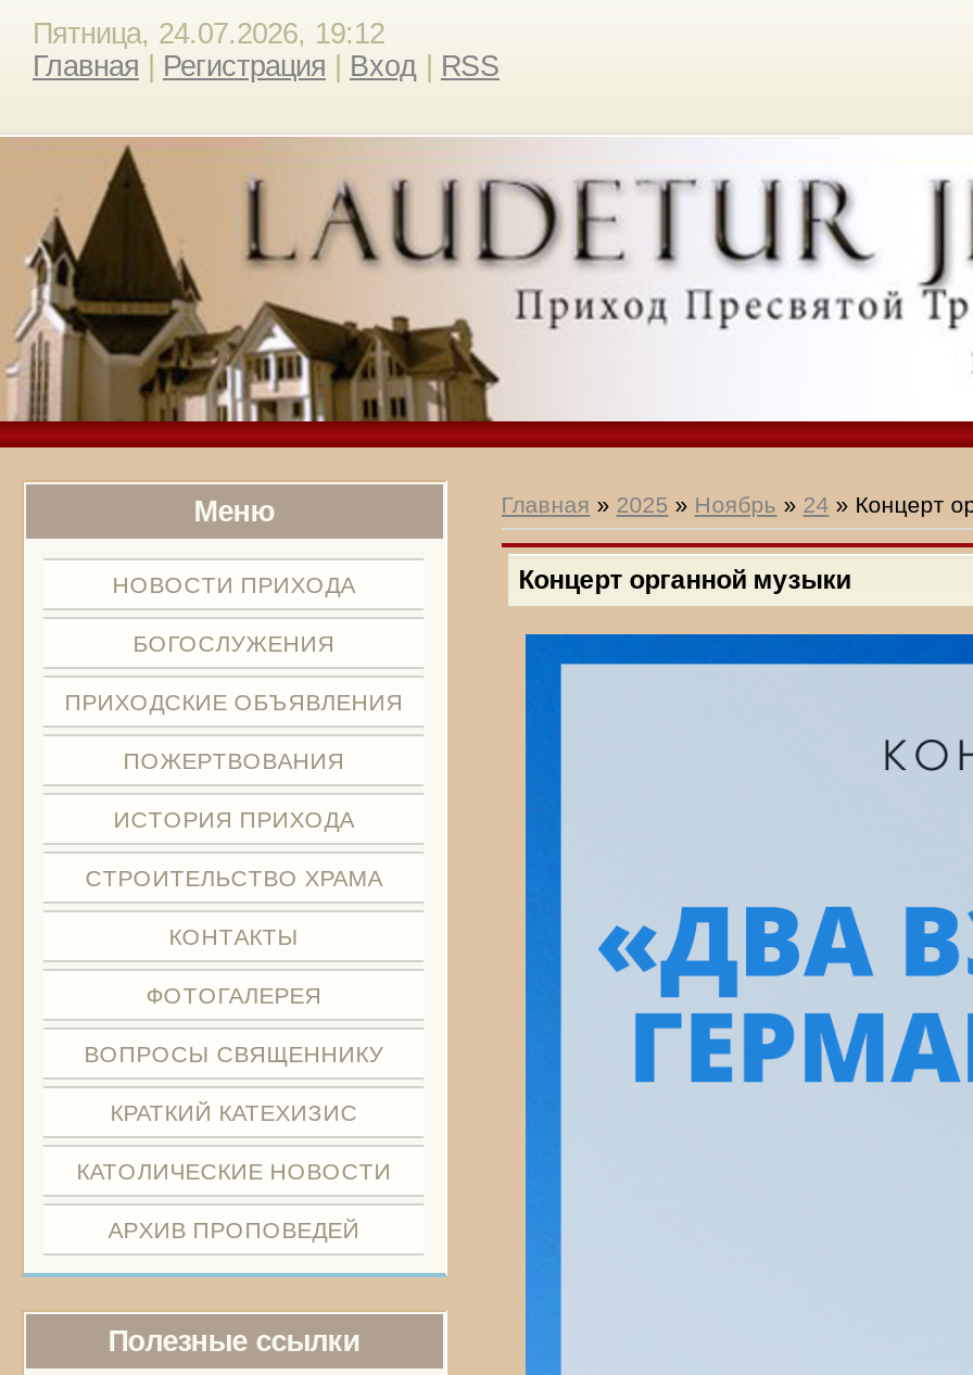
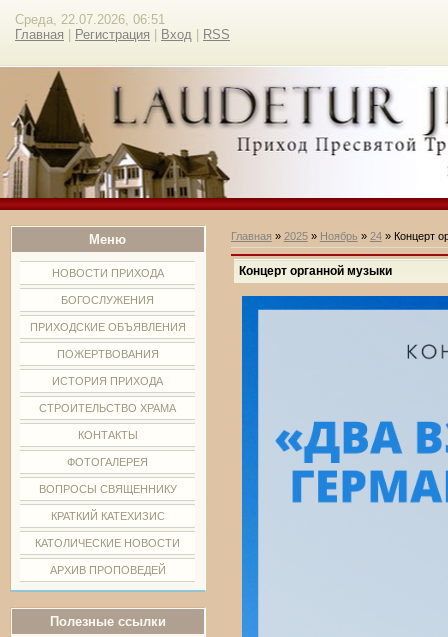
- Пятница, 24.07.2026, 19:12
+ Среда, 22.07.2026, 06:51
